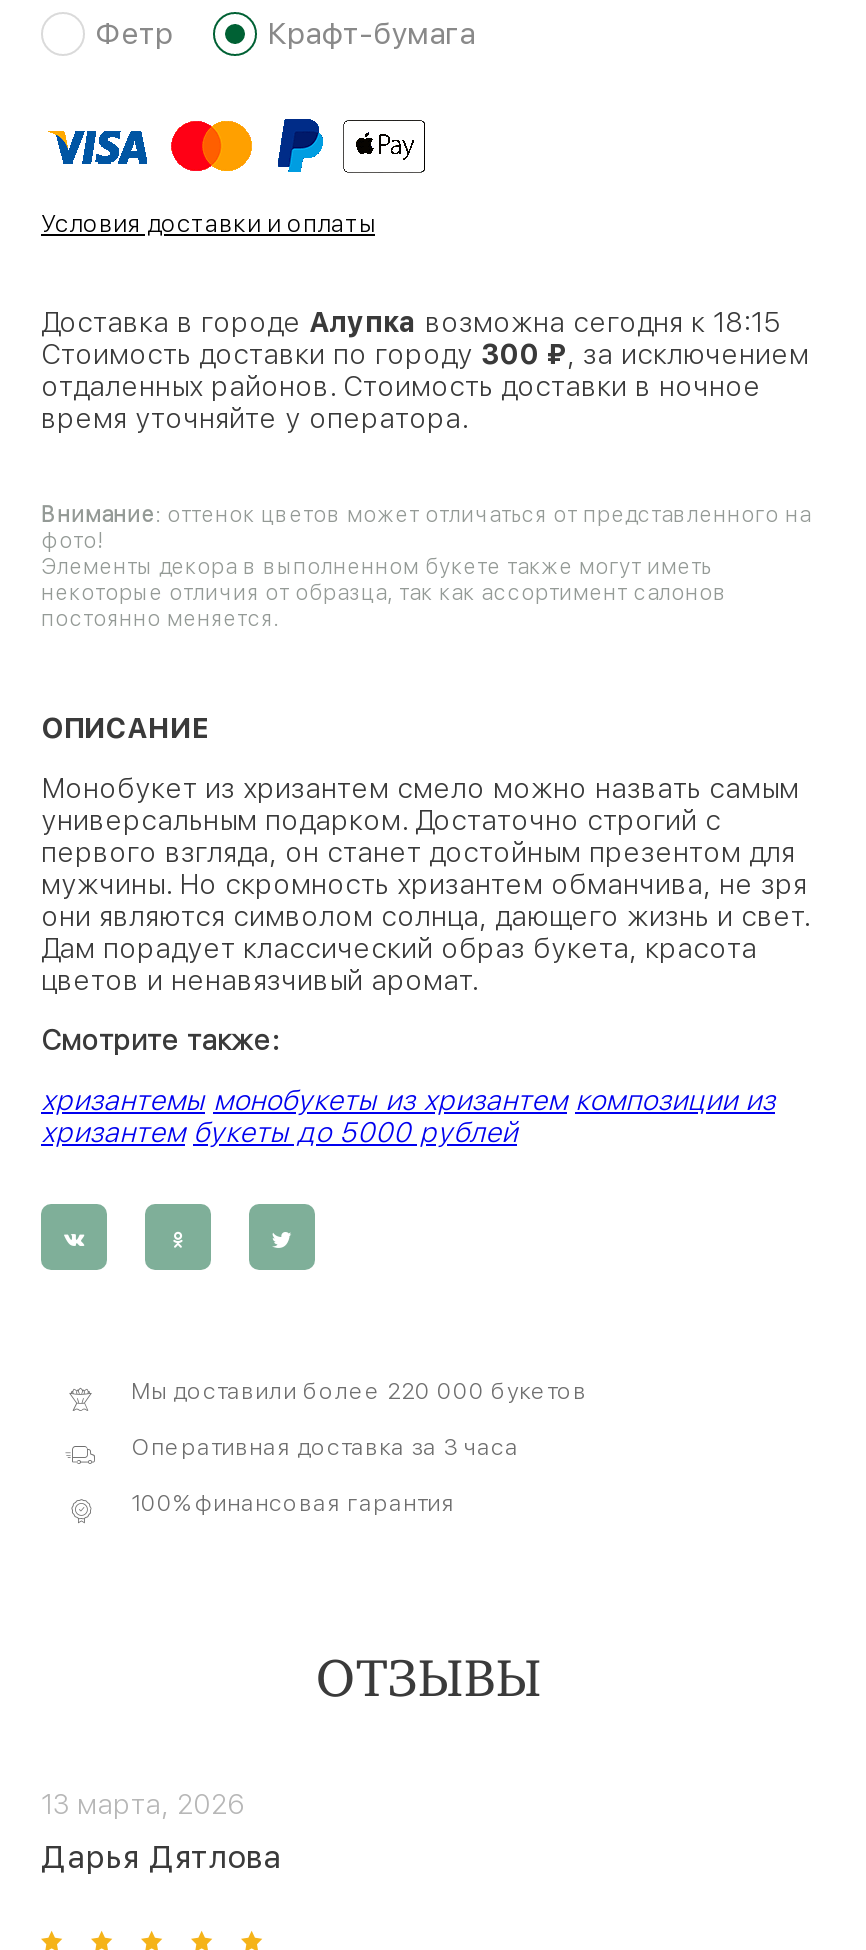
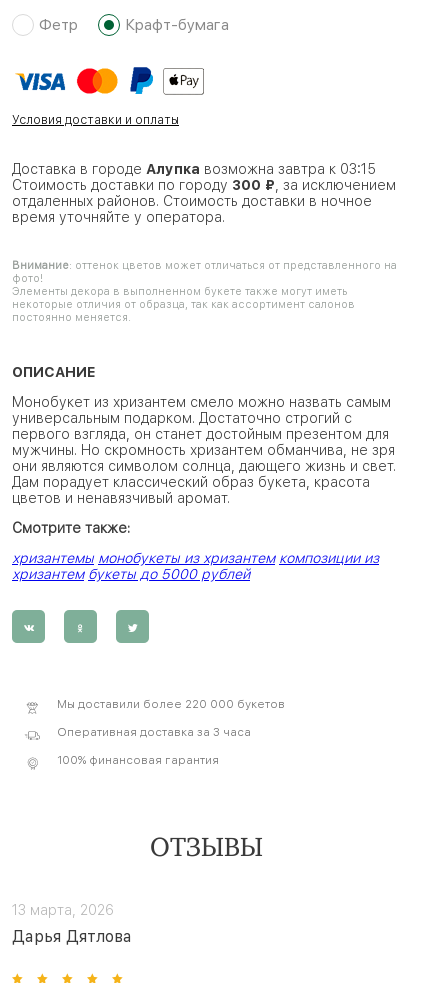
- Доставка в городе Алупка возможна сегодня к 18:15
+ Доставка в городе Алупка возможна завтра к 03:15
